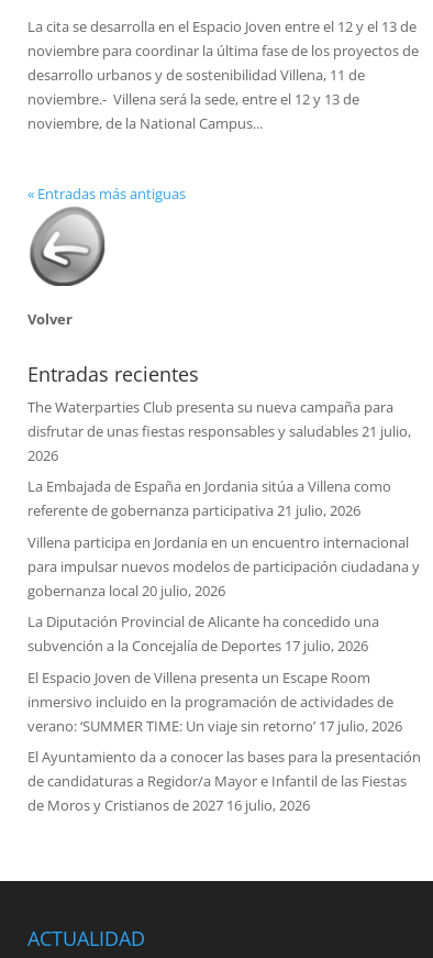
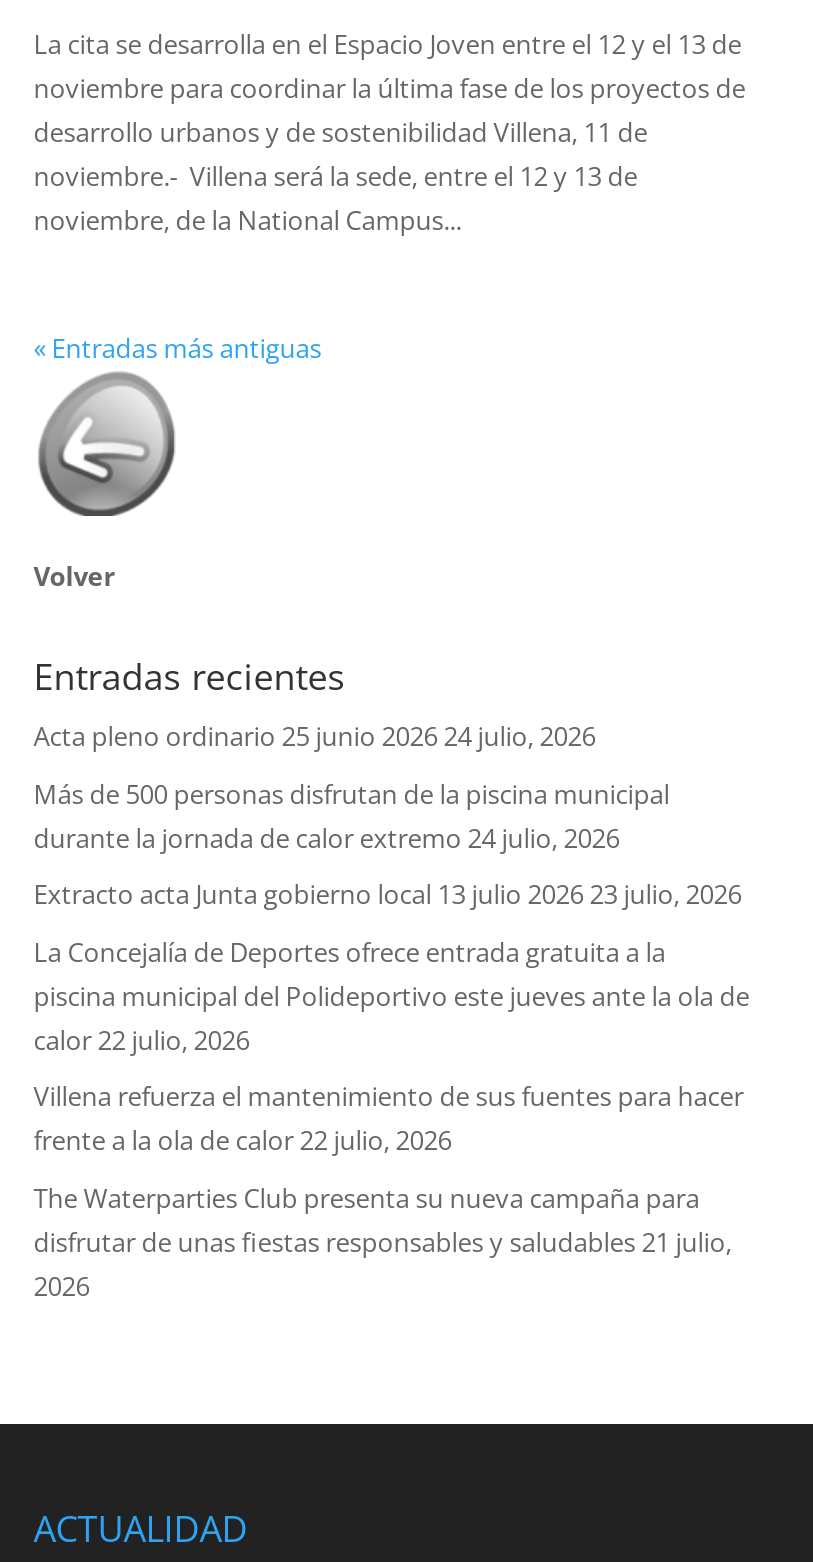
+ Acta pleno ordinario 25 junio 2026 24 julio, 2026
+ Más de 500 personas disfrutan de la piscina municipal
+ durante la jornada de calor extremo 24 julio, 2026
+ Extracto acta Junta gobierno local 13 julio 2026 23 julio, 2026
+ La Concejalía de Deportes ofrece entrada gratuita a la
+ piscina municipal del Polideportivo este jueves ante la ola de
+ calor 22 julio, 2026
+ Villena refuerza el mantenimiento de sus fuentes para hacer
+ frente a la ola de calor 22 julio, 2026

moved down: The Waterparties Club presenta su nueva campaña para | disfrutar de unas fiestas responsables y saludables 21 julio, | 2026

- La Embajada de España en Jordania sitúa a Villena como
- referente de gobernanza participativa 21 julio, 2026
- Villena participa en Jordania en un encuentro internacional
- para impulsar nuevos modelos de participación ciudadana y
- gobernanza local 20 julio, 2026
- La Diputación Provincial de Alicante ha concedido una
- subvención a la Concejalía de Deportes 17 julio, 2026
- El Espacio Joven de Villena presenta un Escape Room
- inmersivo incluido en la programación de actividades de
- verano: ‘SUMMER TIME: Un viaje sin retorno’ 17 julio, 2026
- El Ayuntamiento da a conocer las bases para la presentación
- de candidaturas a Regidor/a Mayor e Infantil de las Fiestas
- de Moros y Cristianos de 2027 16 julio, 2026
